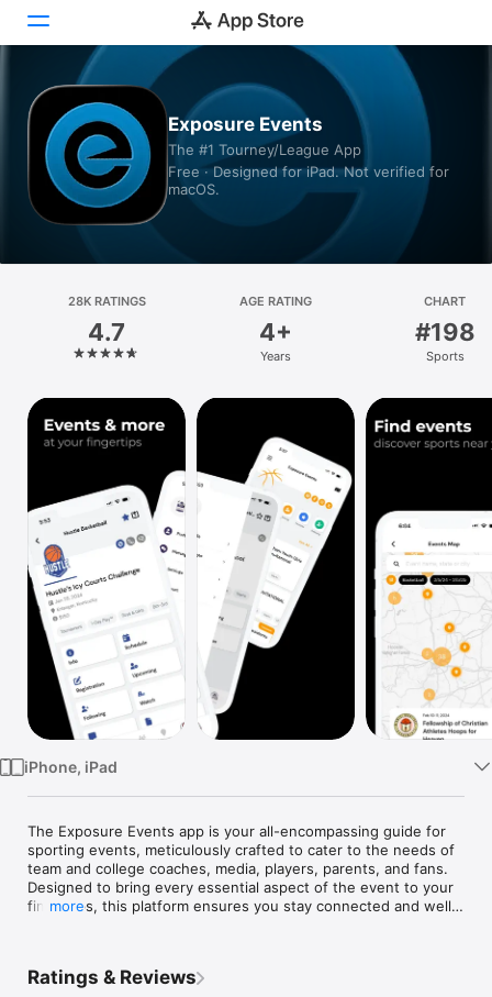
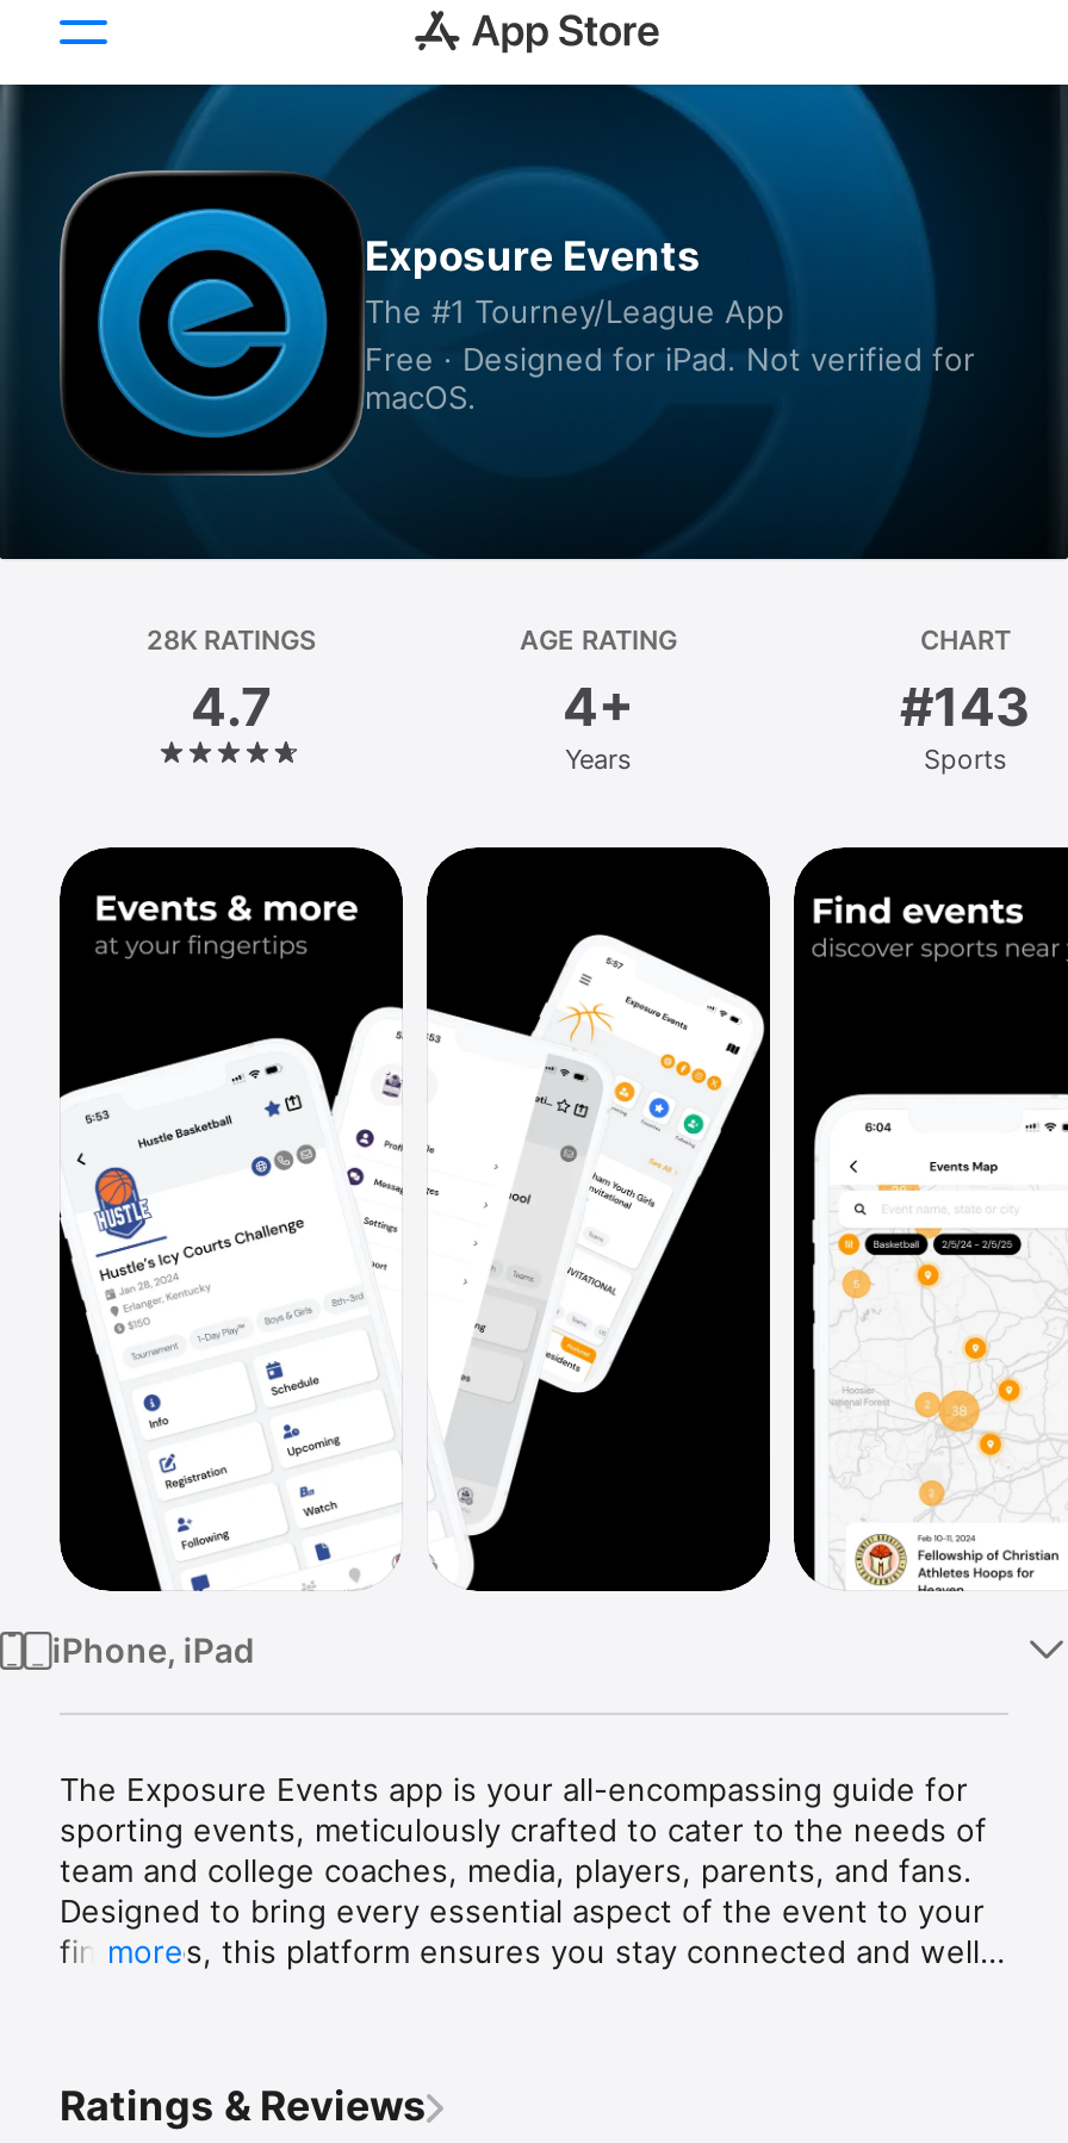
- #198
+ #143
